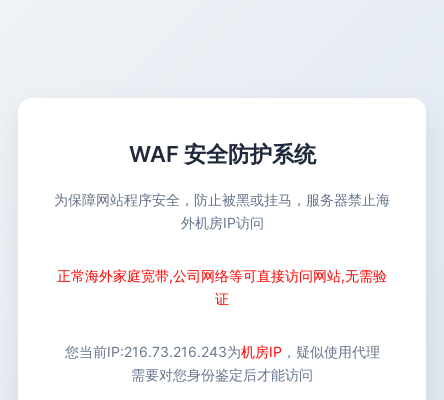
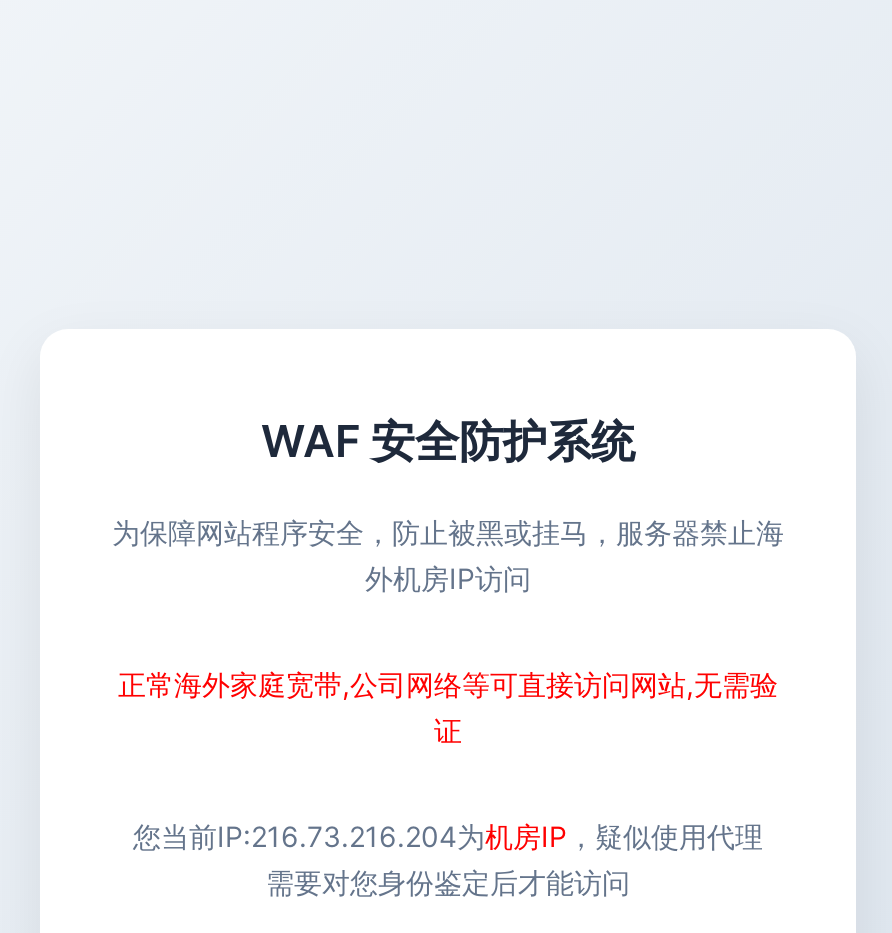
- 您当前IP:216.73.216.243为机房IP，疑似使用代理
+ 您当前IP:216.73.216.204为机房IP，疑似使用代理
